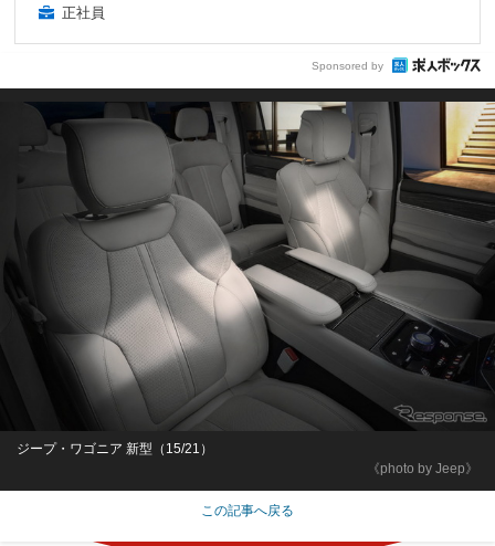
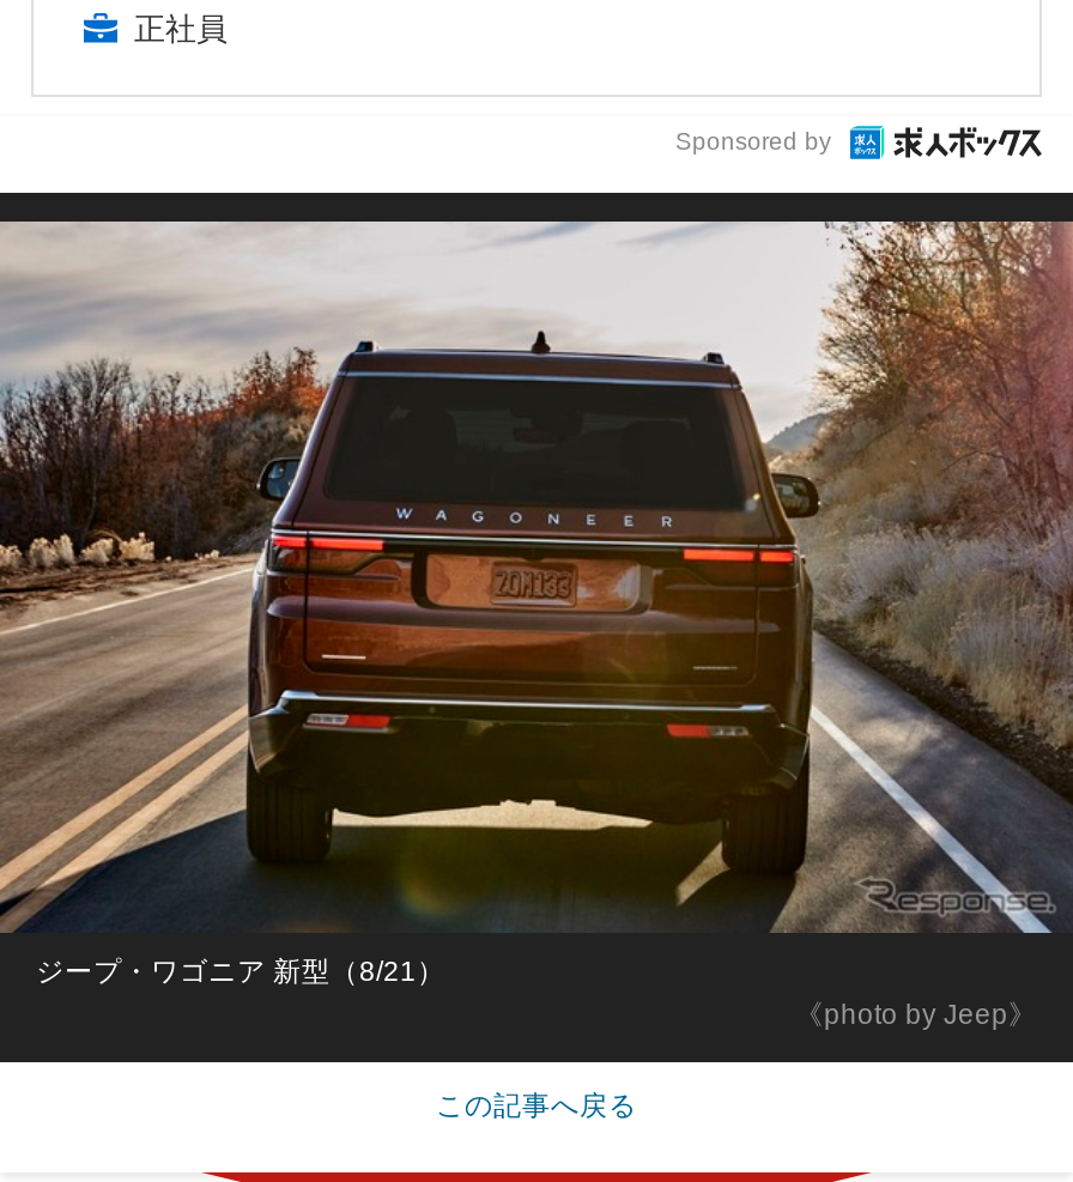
- [image]
- ジープ・ワゴニア 新型（15/21）
+ [image]
+ ジープ・ワゴニア 新型（8/21）
